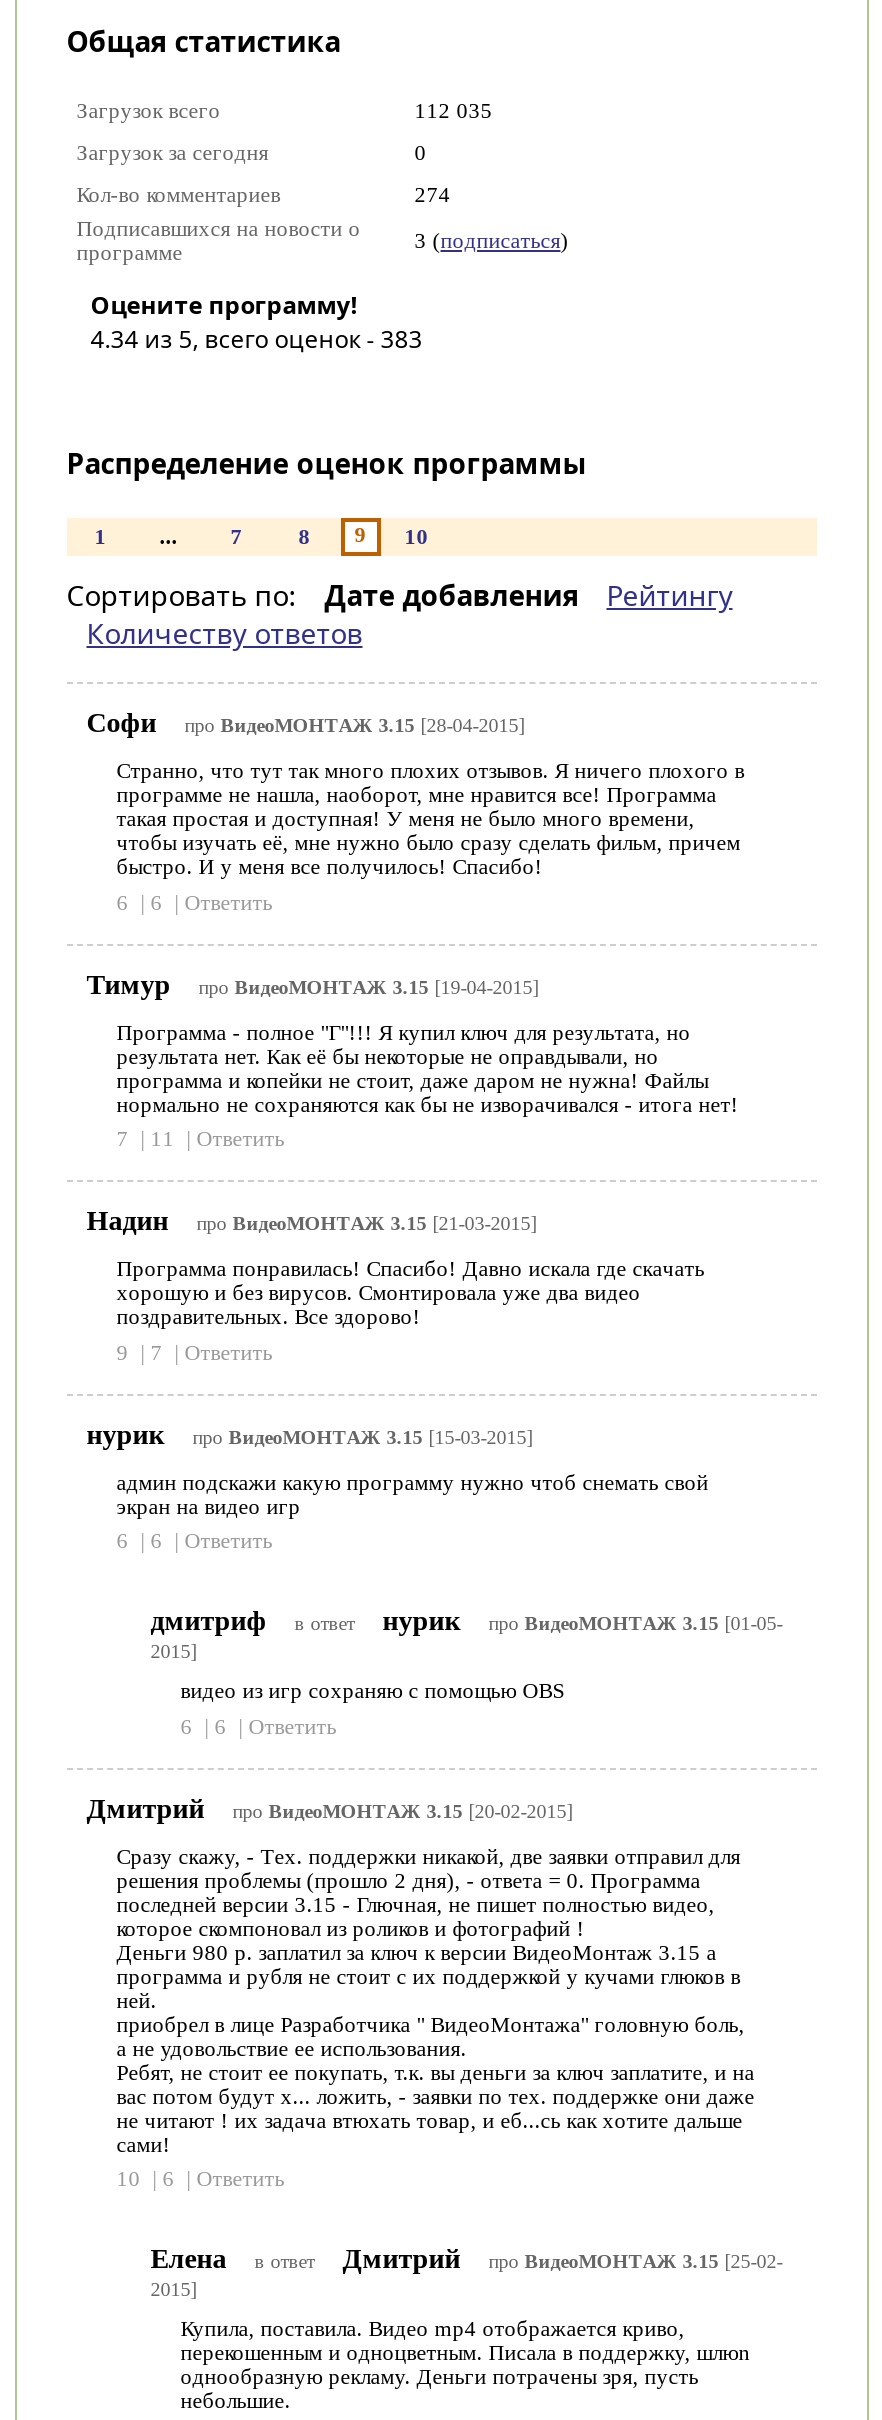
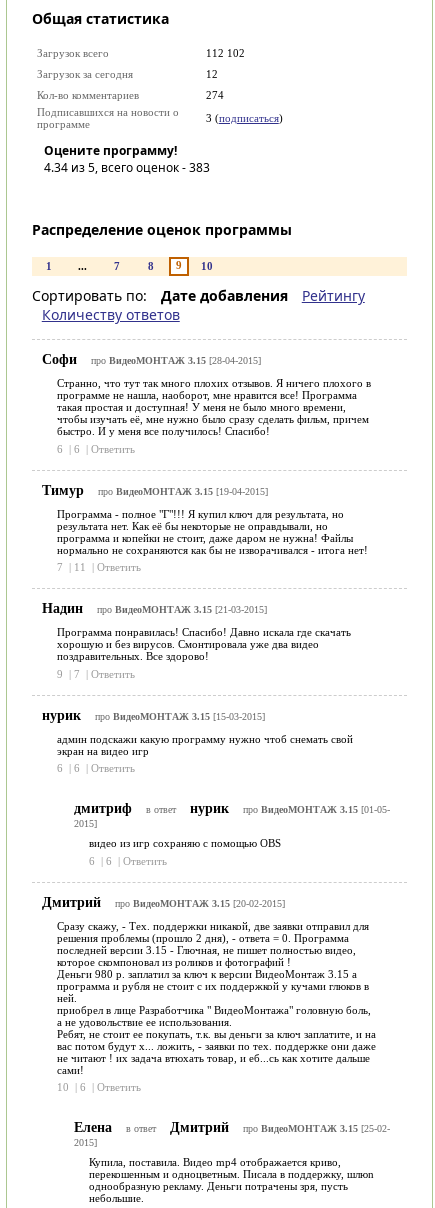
- 112 035
+ 112 102

- 0
+ 12
